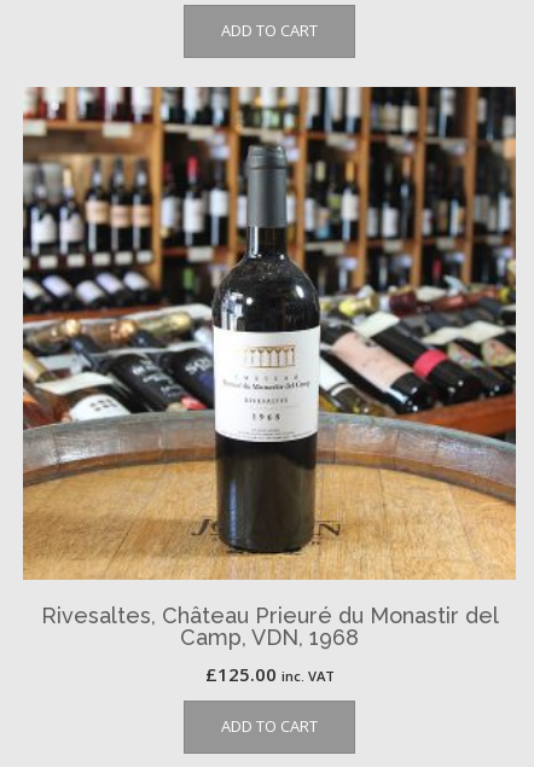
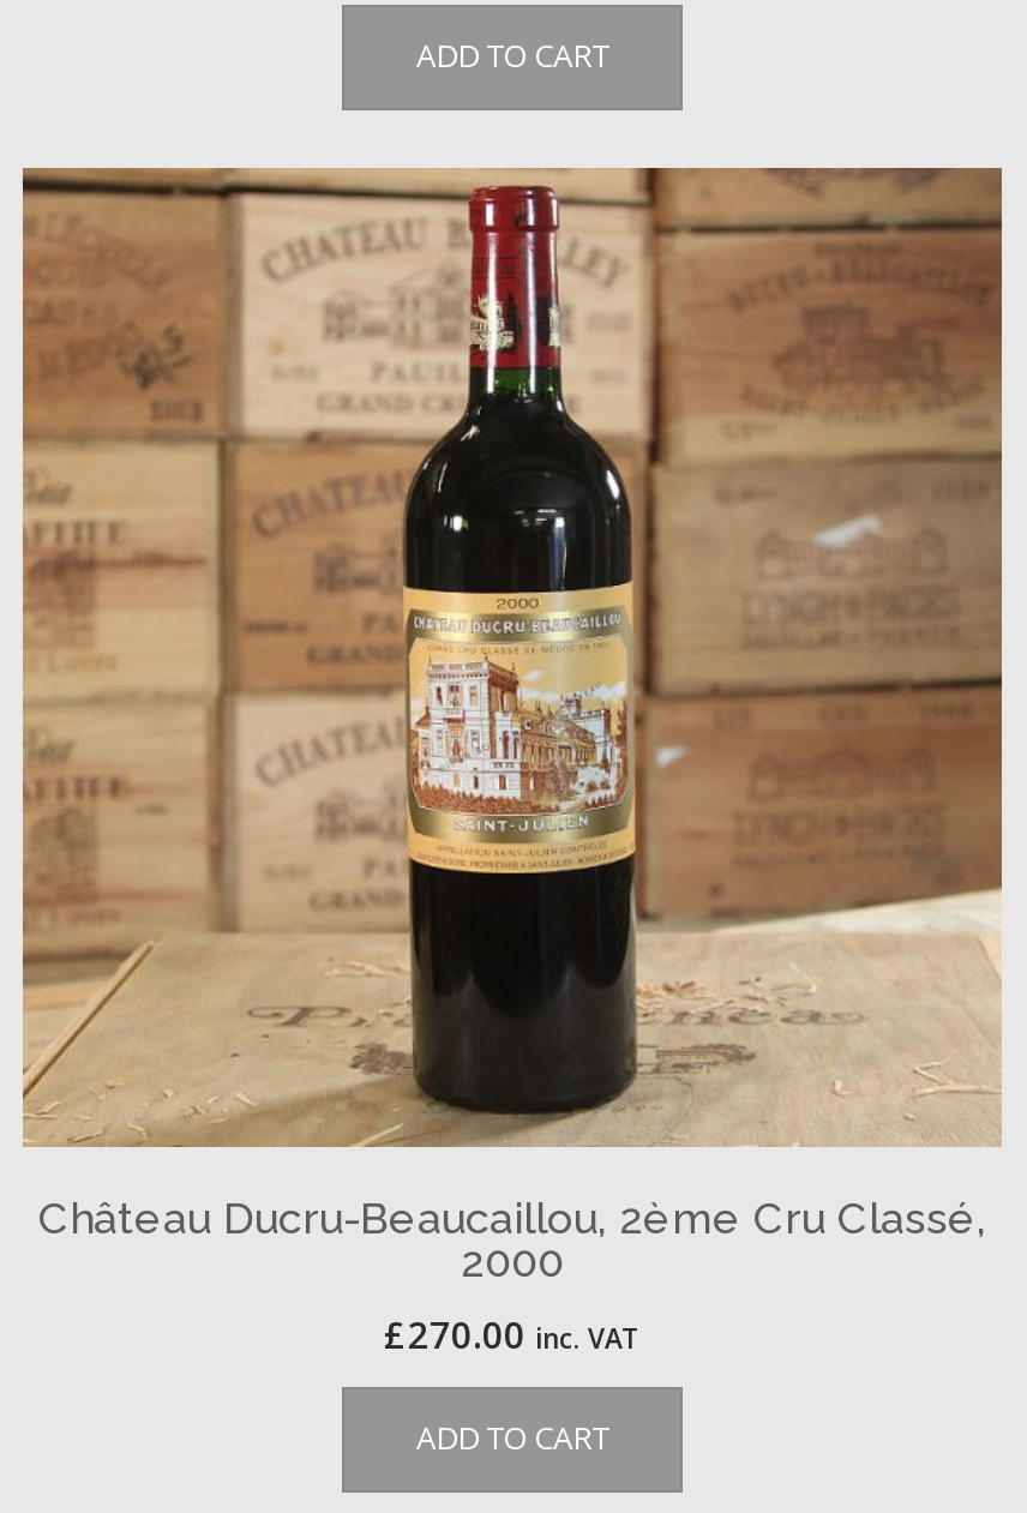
- [image]
- Rivesaltes, Château Prieuré du Monastir del
- Camp, VDN, 1968
+ [image]
+ Château Ducru-Beaucaillou, 2ème Cru Classé,
+ 2000

- £125.00 inc. VAT
+ £270.00 inc. VAT
